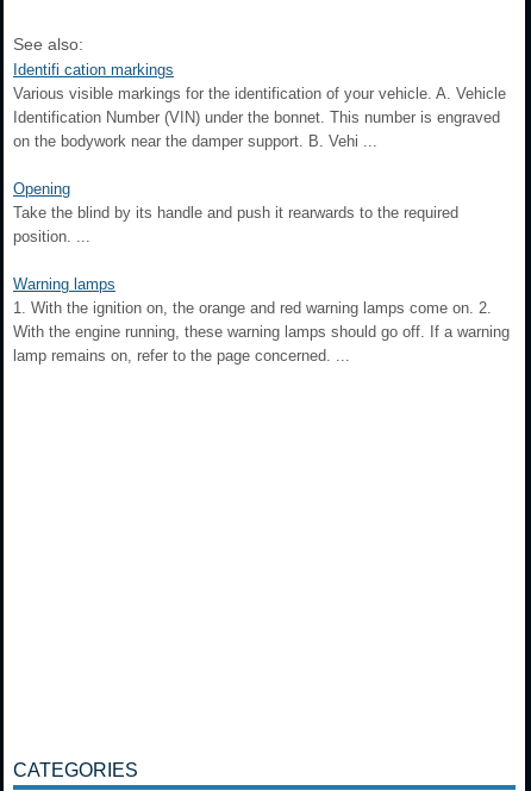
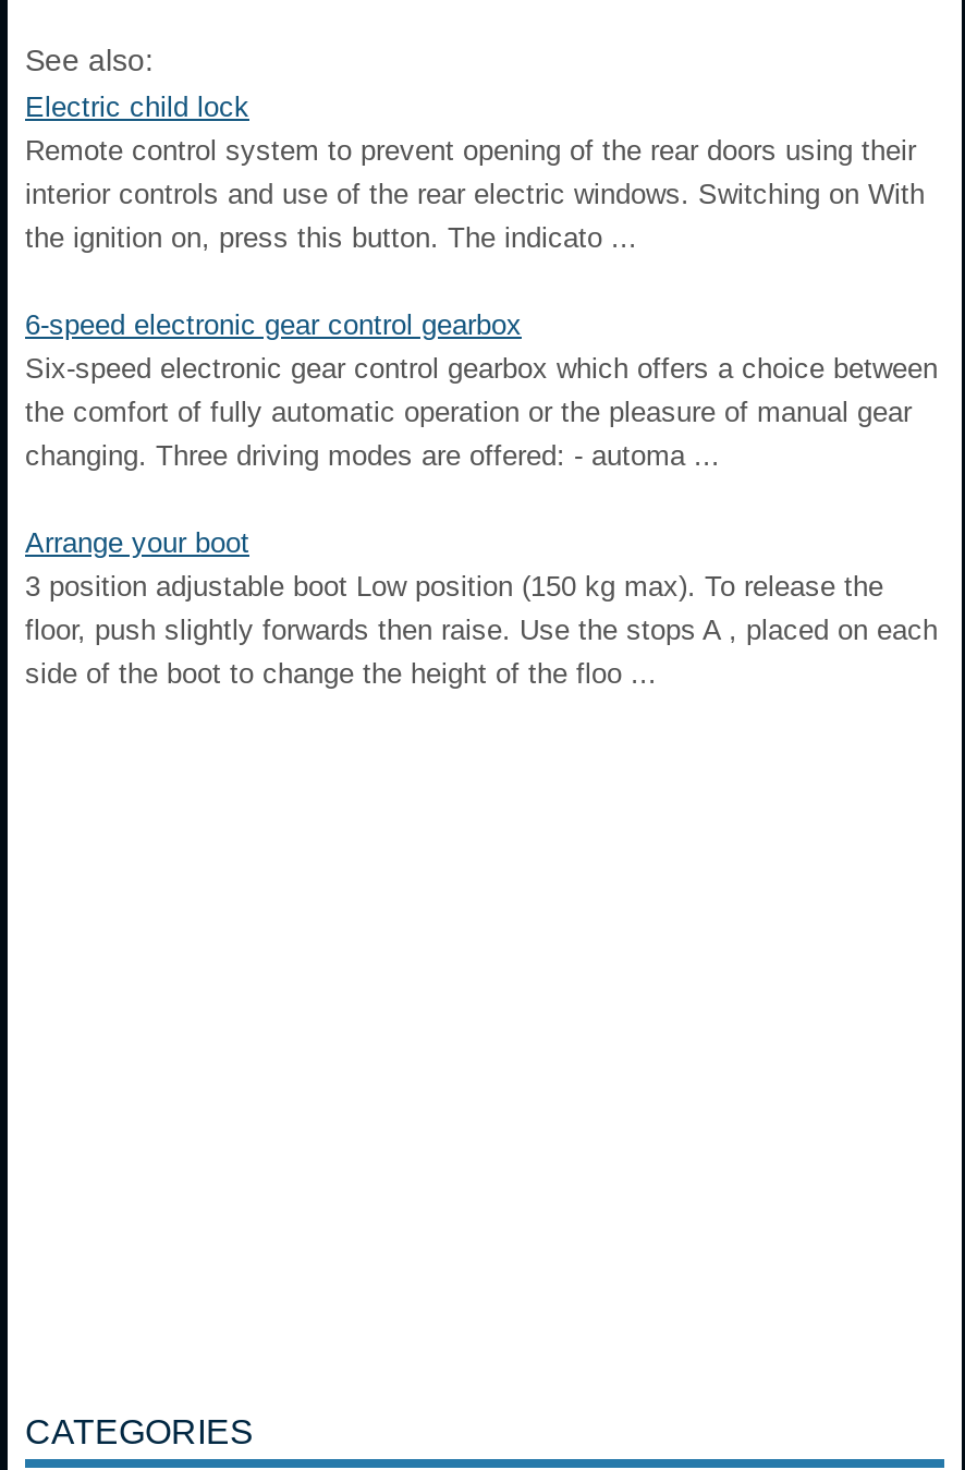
- Identifi cation markings
- Various visible markings for the identification of your vehicle. A. Vehicle
- Identification Number (VIN) under the bonnet. This number is engraved
- on the bodywork near the damper support. B. Vehi ...
+ Electric child lock
+ Remote control system to prevent opening of the rear doors using their
+ interior controls and use of the rear electric windows. Switching on With
+ the ignition on, press this button. The indicato ...

- Opening
- Take the blind by its handle and push it rearwards to the required
- position. ...
+ 6-speed electronic gear control gearbox
+ Six-speed electronic gear control gearbox which offers a choice between
+ the comfort of fully automatic operation or the pleasure of manual gear
+ changing. Three driving modes are offered: - automa ...

- Warning lamps
- 1. With the ignition on, the orange and red warning lamps come on. 2.
- With the engine running, these warning lamps should go off. If a warning
- lamp remains on, refer to the page concerned. ...
+ Arrange your boot
+ 3 position adjustable boot Low position (150 kg max). To release the
+ floor, push slightly forwards then raise. Use the stops A , placed on each
+ side of the boot to change the height of the floo ...
